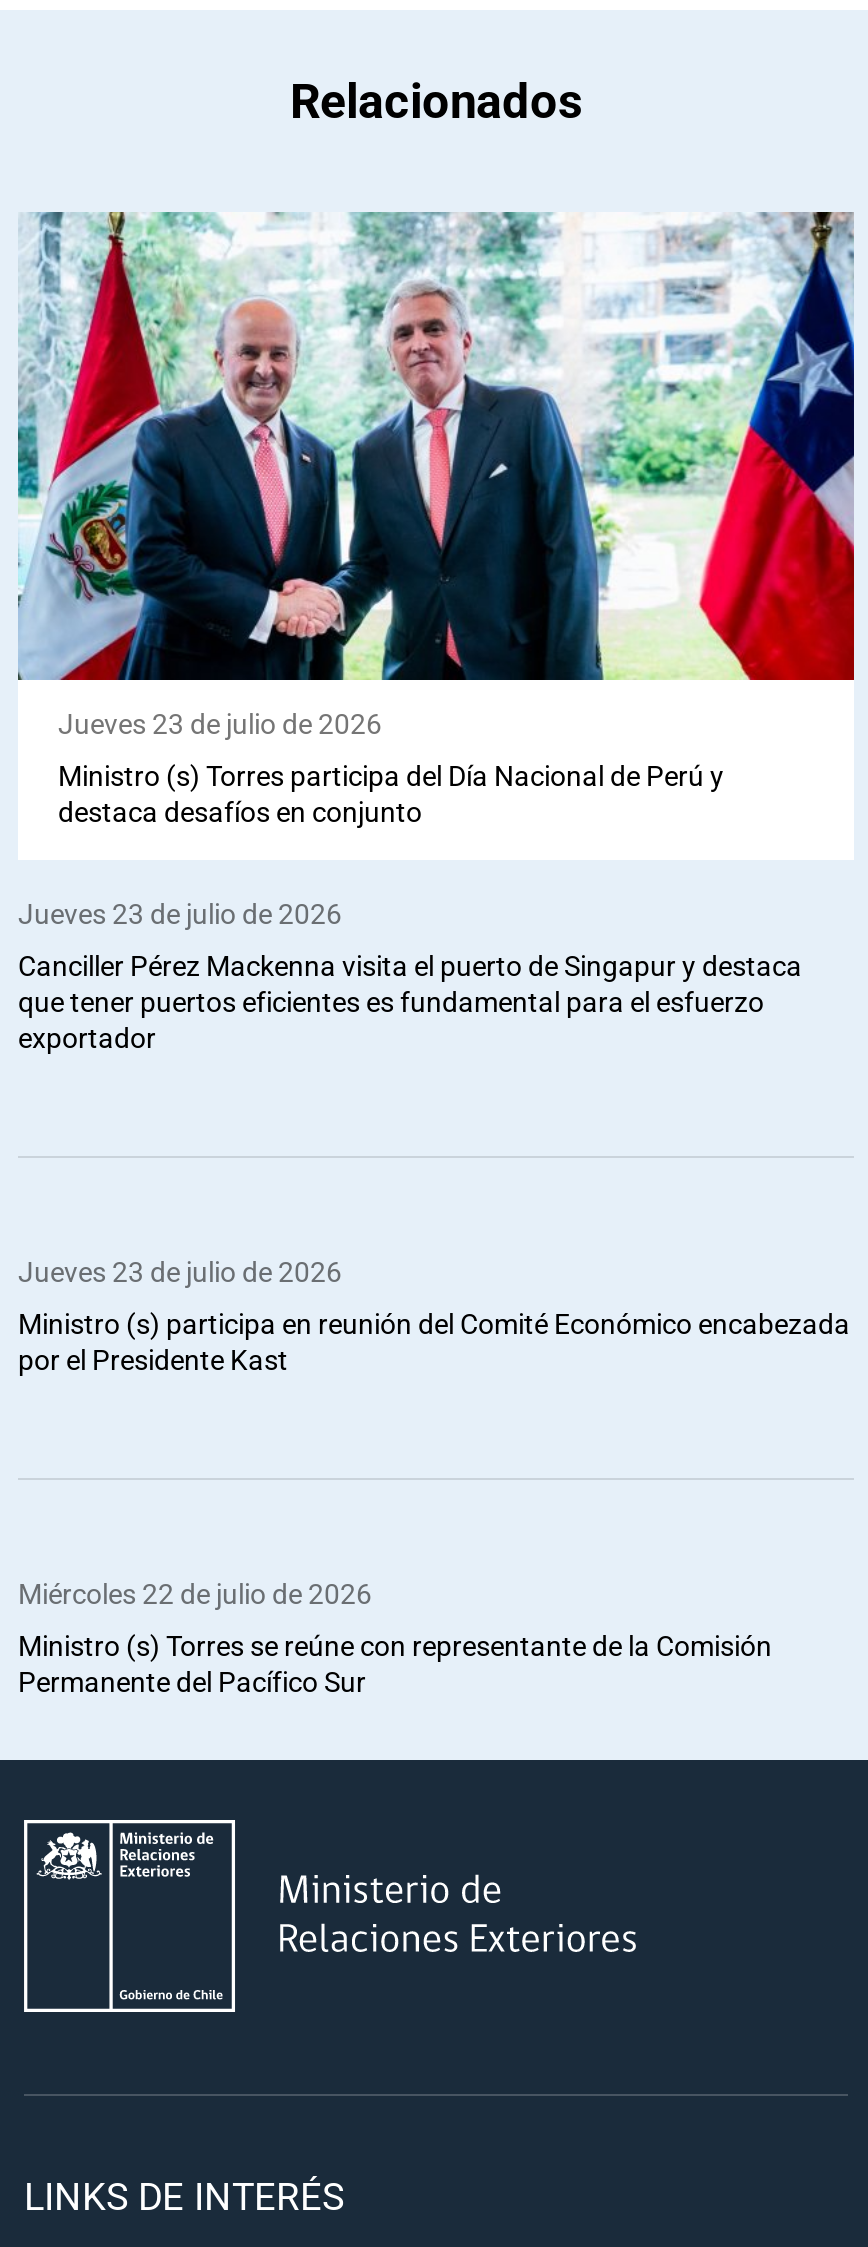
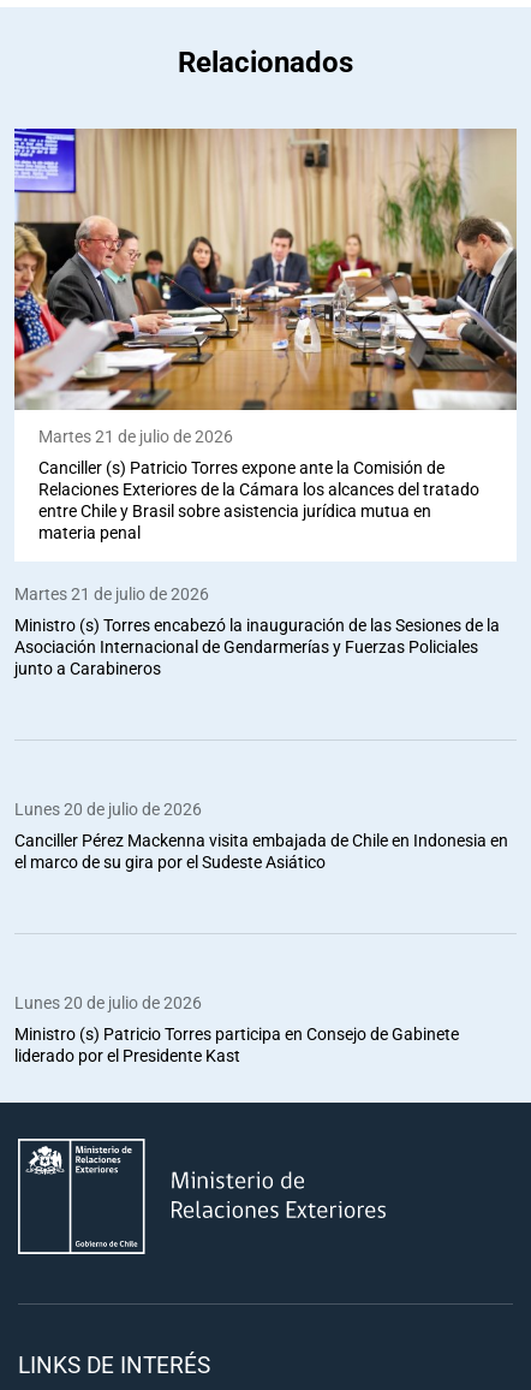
- [image]
- Jueves 23 de julio de 2026
- Ministro (s) Torres participa del Día Nacional de Perú y
- destaca desafíos en conjunto
+ [image]
+ Martes 21 de julio de 2026
+ Canciller (s) Patricio Torres expone ante la Comisión de
+ Relaciones Exteriores de la Cámara los alcances del tratado
+ entre Chile y Brasil sobre asistencia jurídica mutua en
+ materia penal

- Jueves 23 de julio de 2026
- Canciller Pérez Mackenna visita el puerto de Singapur y destaca
- que tener puertos eficientes es fundamental para el esfuerzo
- exportador
+ Martes 21 de julio de 2026
+ Ministro (s) Torres encabezó la inauguración de las Sesiones de la
+ Asociación Internacional de Gendarmerías y Fuerzas Policiales
+ junto a Carabineros

- Jueves 23 de julio de 2026
- Ministro (s) participa en reunión del Comité Económico encabezada
- por el Presidente Kast
+ Lunes 20 de julio de 2026
+ Canciller Pérez Mackenna visita embajada de Chile en Indonesia en
+ el marco de su gira por el Sudeste Asiático

- Miércoles 22 de julio de 2026
- Ministro (s) Torres se reúne con representante de la Comisión
- Permanente del Pacífico Sur
+ Lunes 20 de julio de 2026
+ Ministro (s) Patricio Torres participa en Consejo de Gabinete
+ liderado por el Presidente Kast
